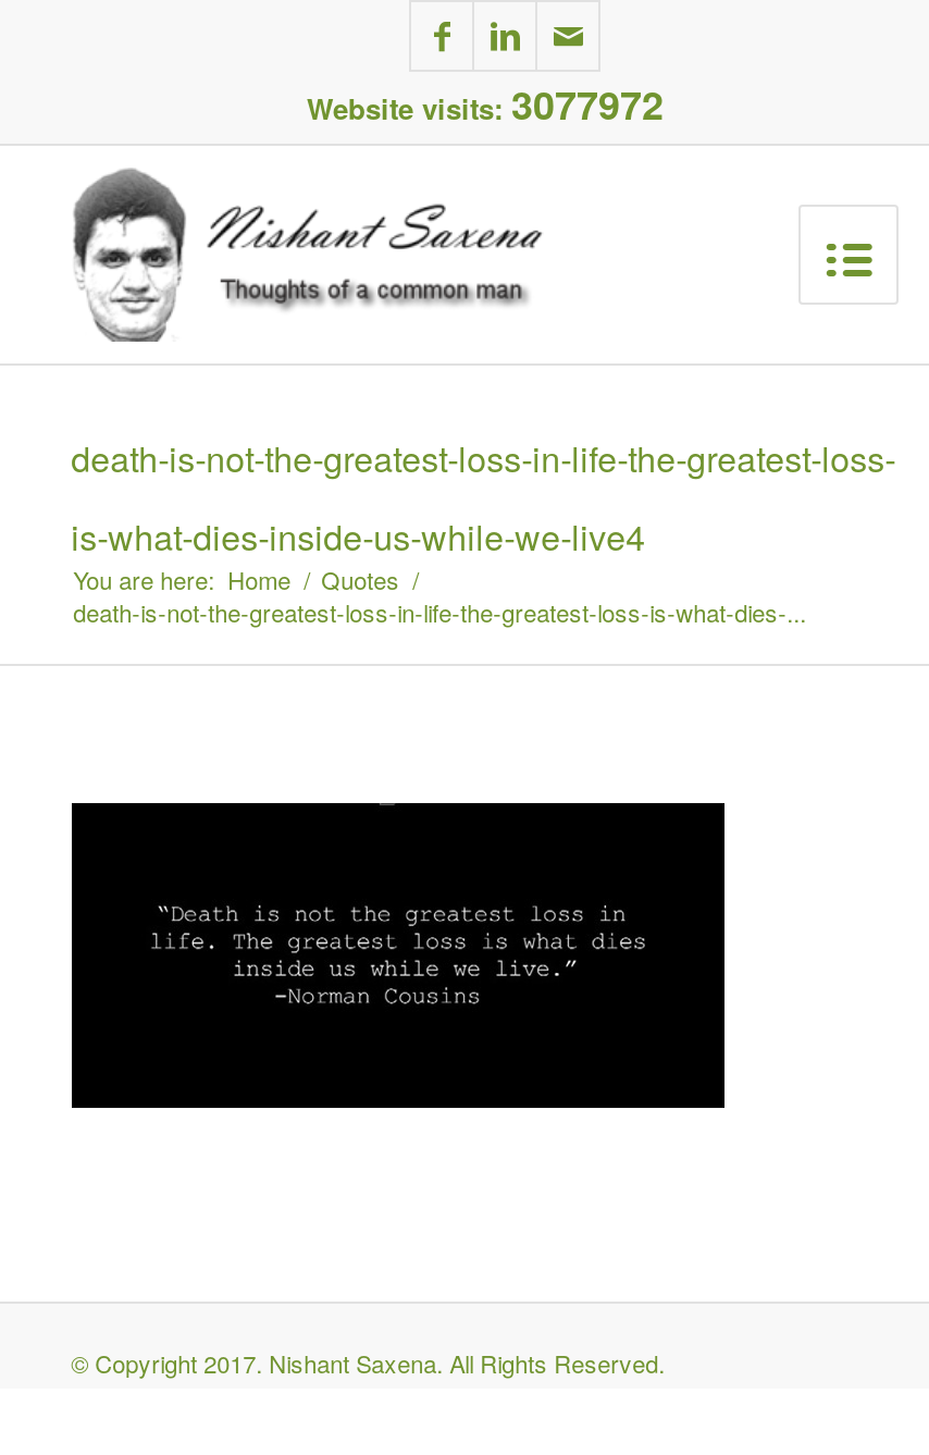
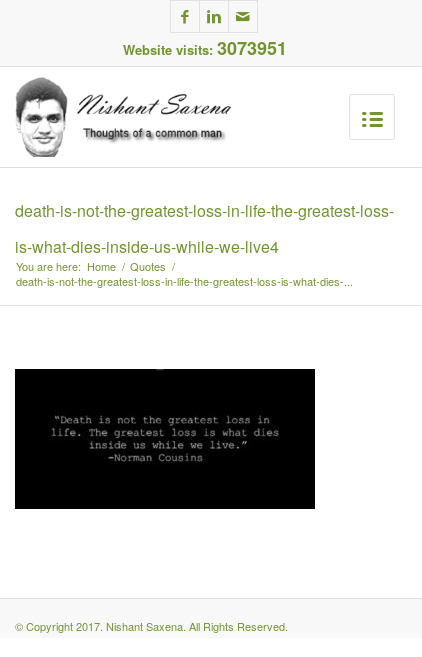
- Website visits: 3077972
+ Website visits: 3073951
